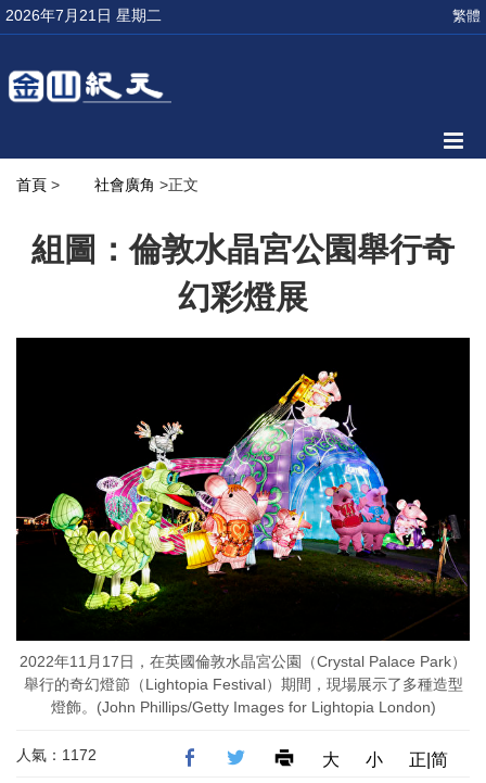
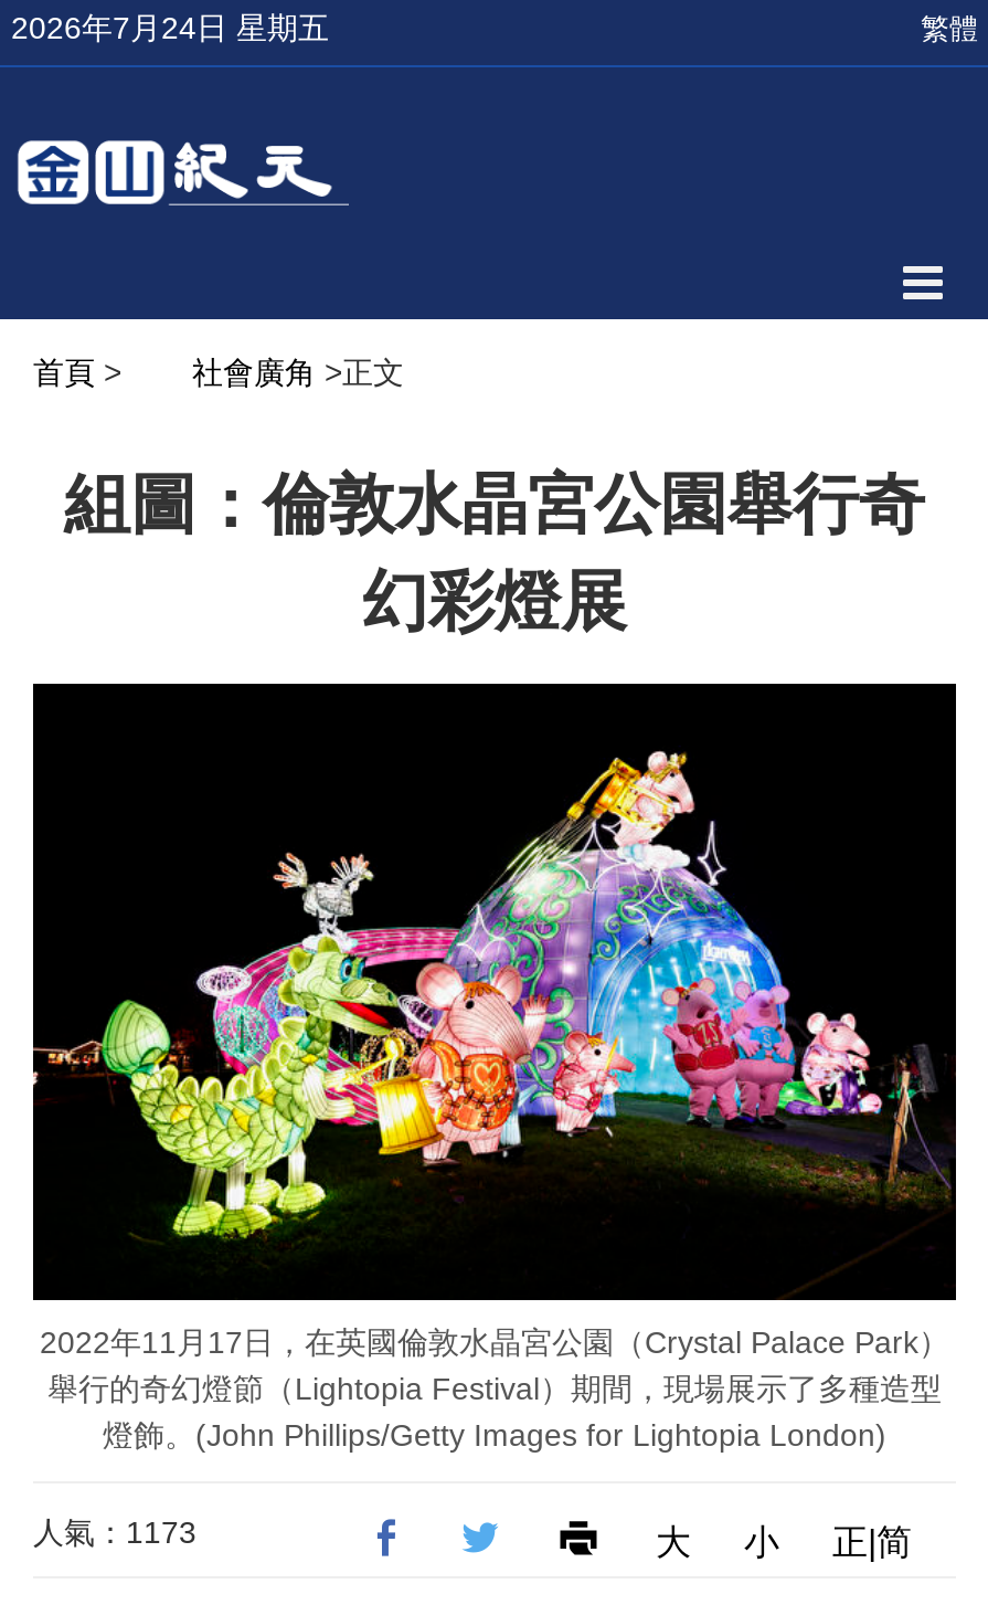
- 2026年7月21日 星期二
+ 2026年7月24日 星期五

- 人氣：1172
+ 人氣：1173
